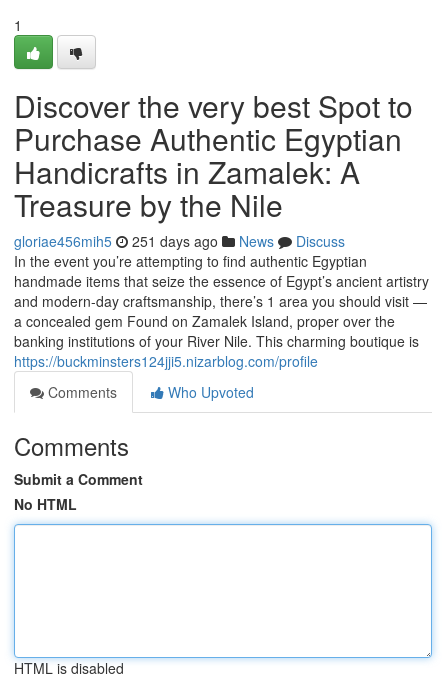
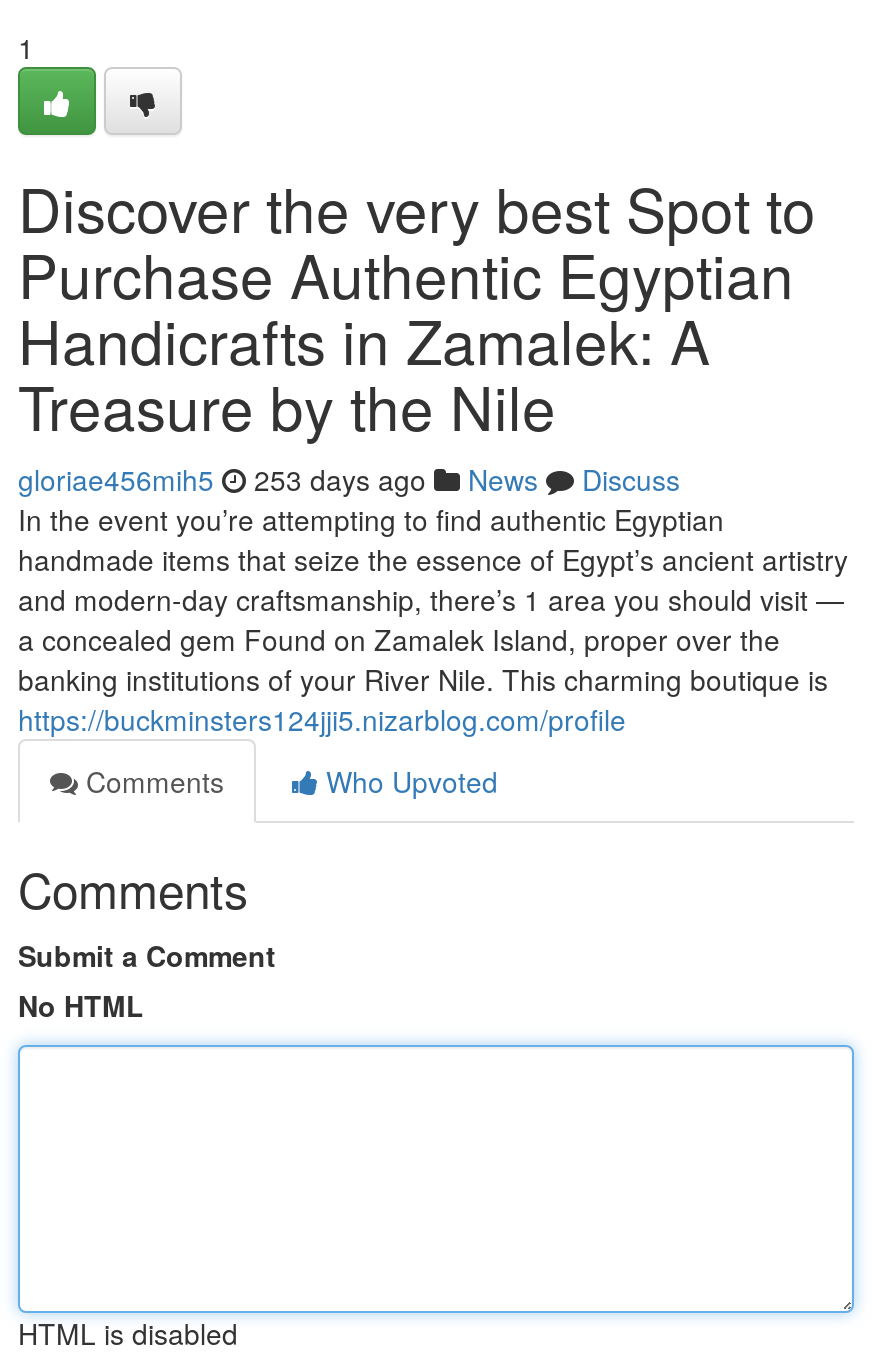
- gloriae456mih5 251 days ago News Discuss
+ gloriae456mih5 253 days ago News Discuss
